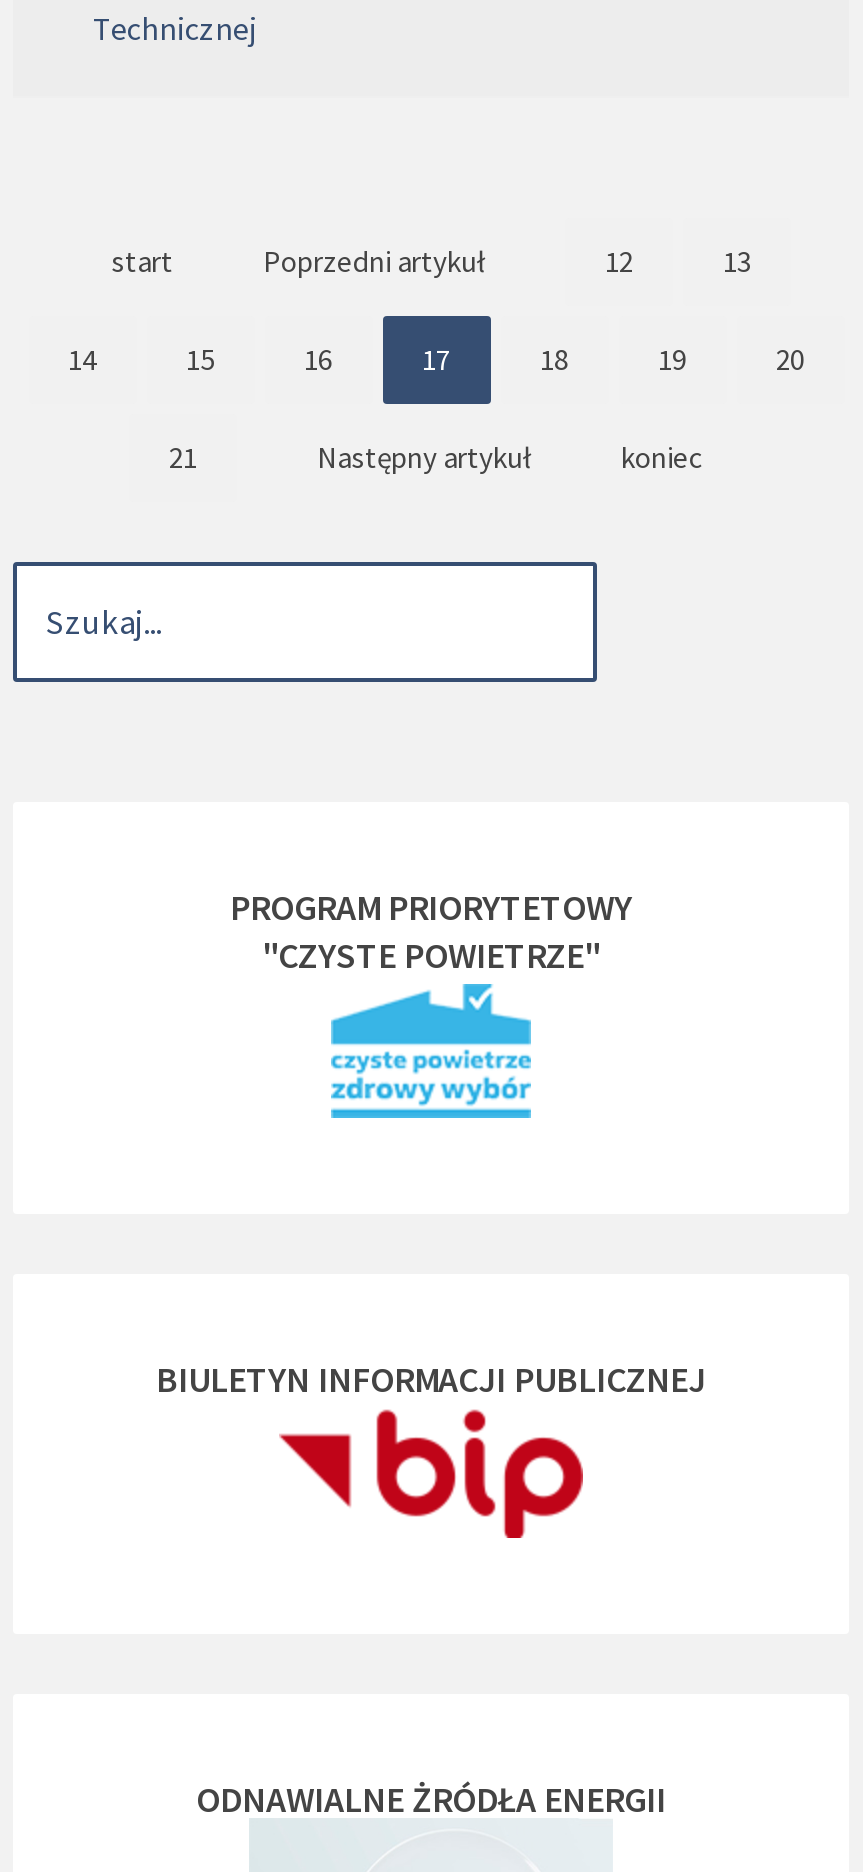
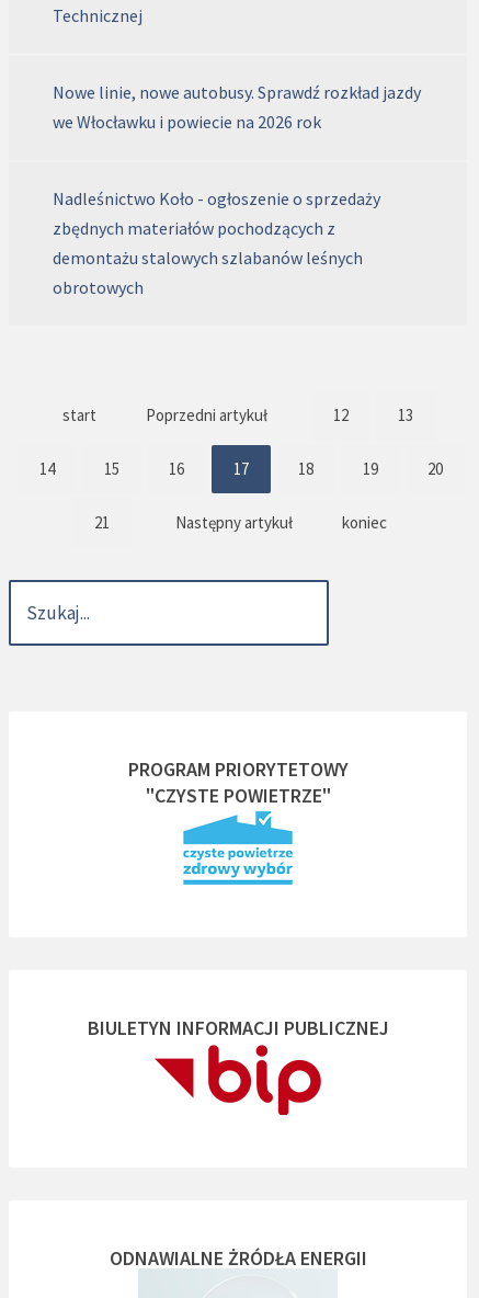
+ Nowe linie, nowe autobusy. Sprawdź rozkład jazdy
+ we Włocławku i powiecie na 2026 rok
+ Nadleśnictwo Koło - ogłoszenie o sprzedaży
+ zbędnych materiałów pochodzących z
+ demontażu stalowych szlabanów leśnych
+ obrotowych
